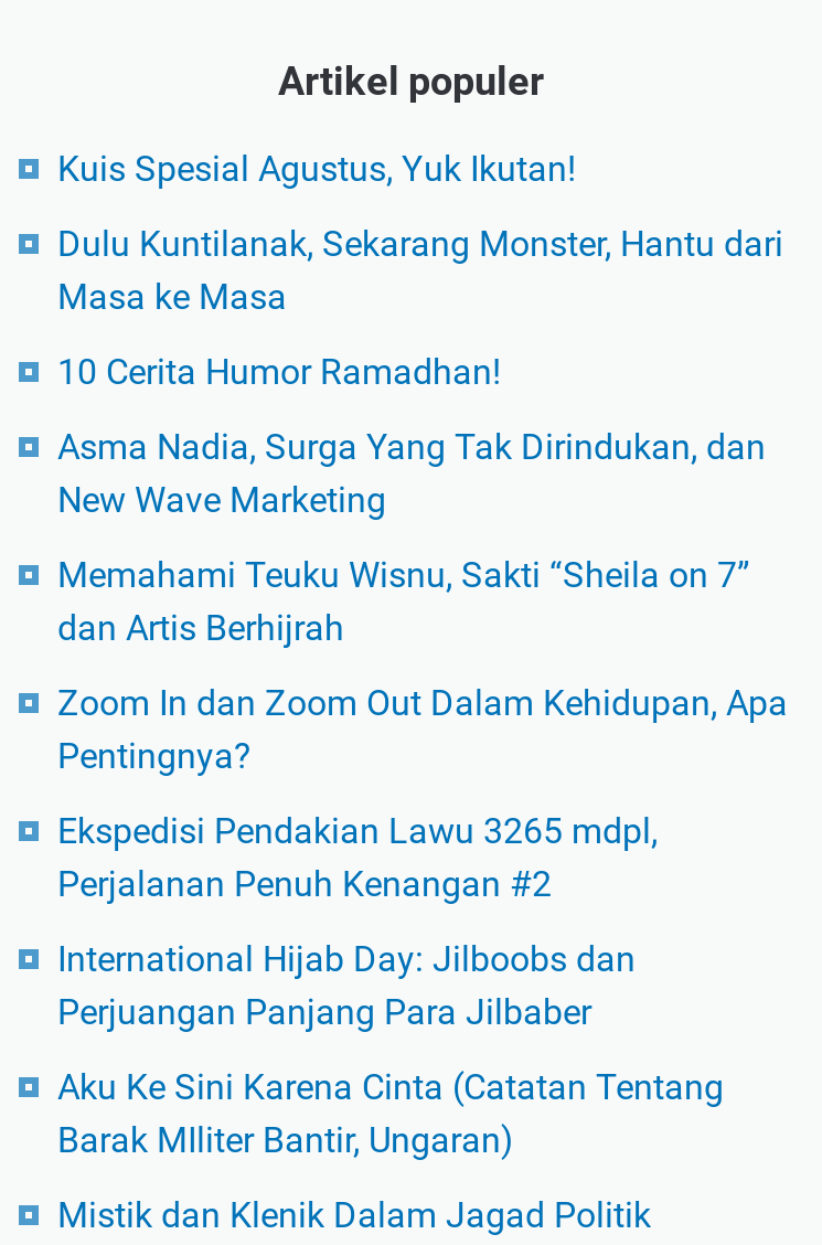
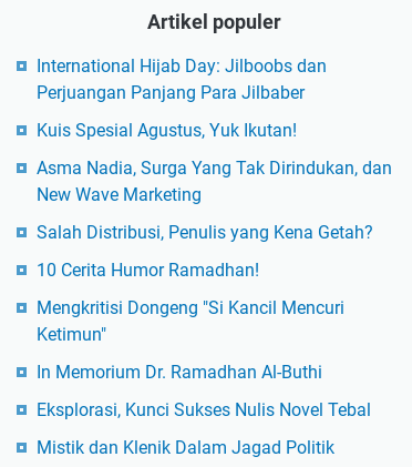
moved down: Kuis Spesial Agustus, Yuk Ikutan! | Asma Nadia, Surga Yang Tak Dirindukan, dan | New Wave Marketing

- Dulu Kuntilanak, Sekarang Monster, Hantu dari
- Masa ke Masa
- Memahami Teuku Wisnu, Sakti “Sheila on 7”
- dan Artis Berhijrah
- Zoom In dan Zoom Out Dalam Kehidupan, Apa
- Pentingnya?
- Ekspedisi Pendakian Lawu 3265 mdpl,
- Perjalanan Penuh Kenangan #2

moved down: 10 Cerita Humor Ramadhan!

moved up: International Hijab Day: Jilboobs dan | Perjuangan Panjang Para Jilbaber

- Aku Ke Sini Karena Cinta (Catatan Tentang
- Barak MIliter Bantir, Ungaran)
+ Salah Distribusi, Penulis yang Kena Getah?
+ Mengkritisi Dongeng "Si Kancil Mencuri
+ Ketimun"
+ In Memorium Dr. Ramadhan Al-Buthi
+ Eksplorasi, Kunci Sukses Nulis Novel Tebal
